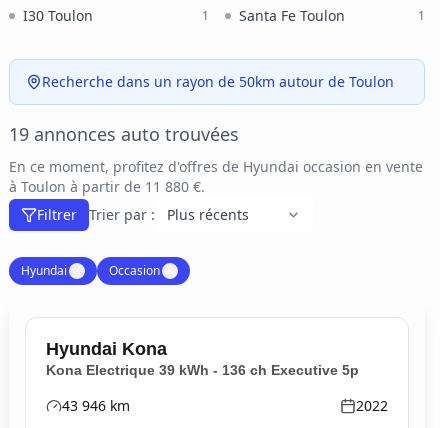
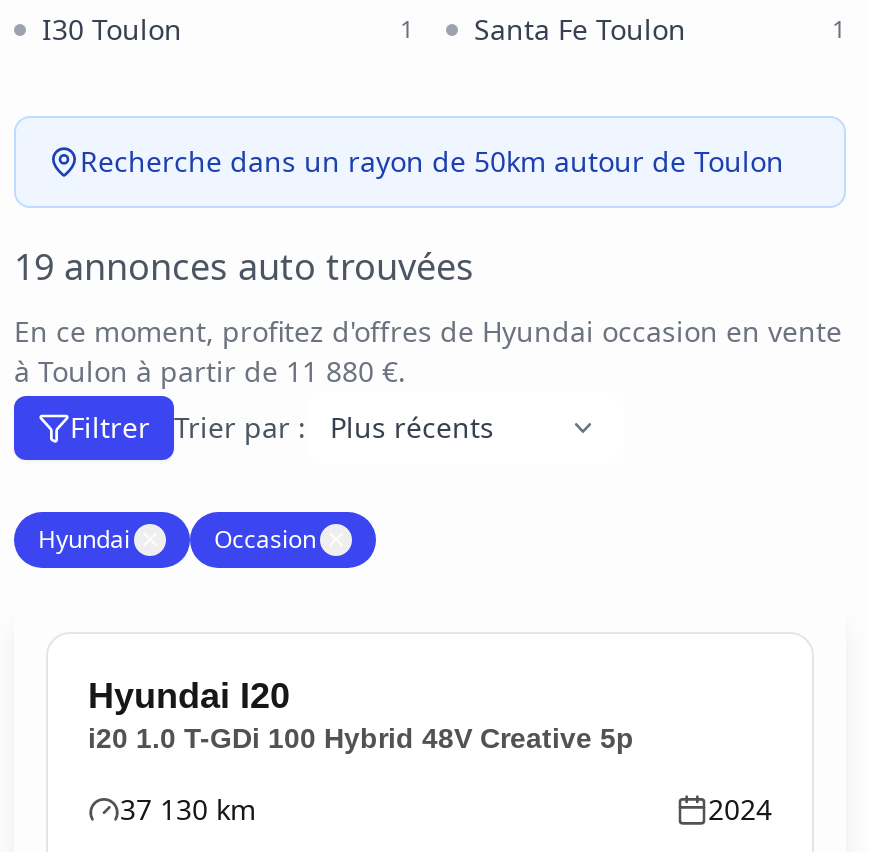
- Hyundai Kona
- Kona Electrique 39 kWh - 136 ch Executive 5p
+ Hyundai I20
+ i20 1.0 T-GDi 100 Hybrid 48V Creative 5p

- 43 946 km
+ 37 130 km

- 2022
+ 2024
